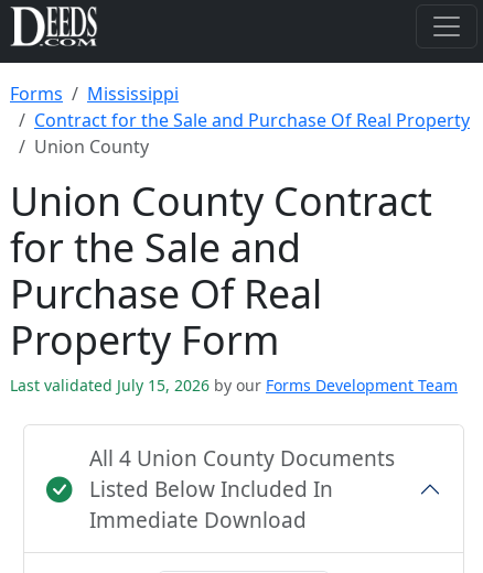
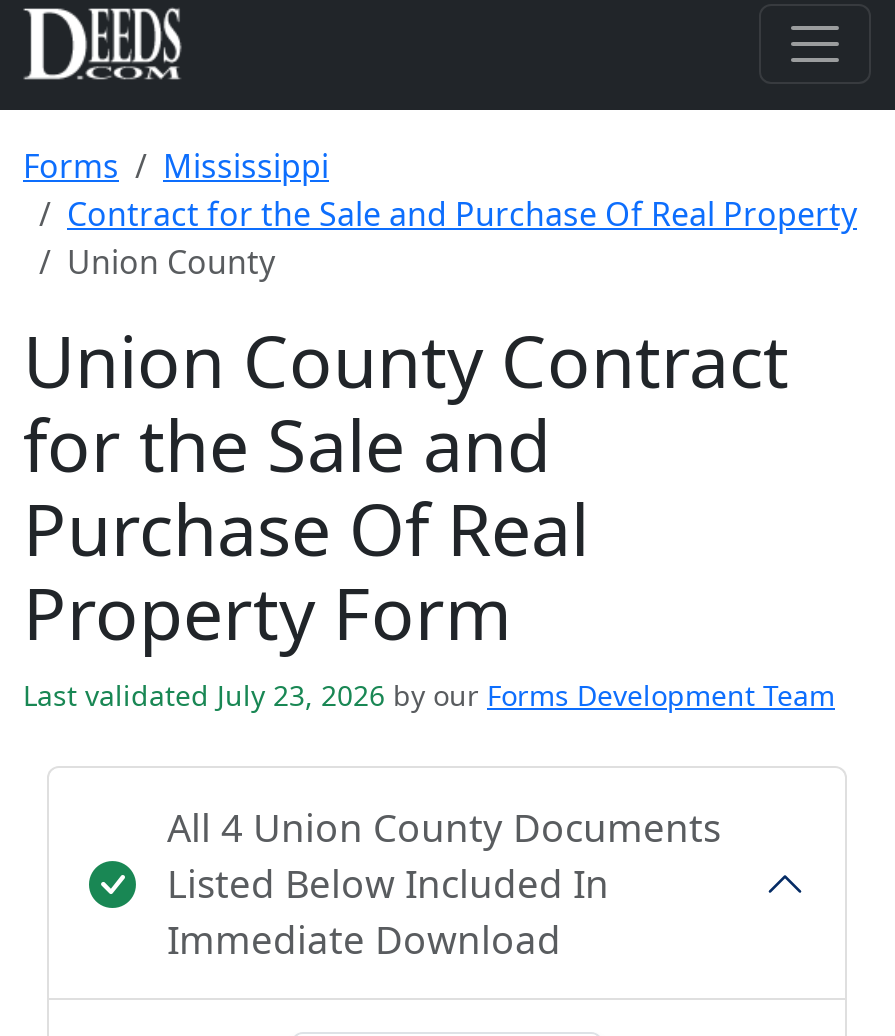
- Last validated July 15, 2026 by our Forms Development Team
+ Last validated July 23, 2026 by our Forms Development Team
